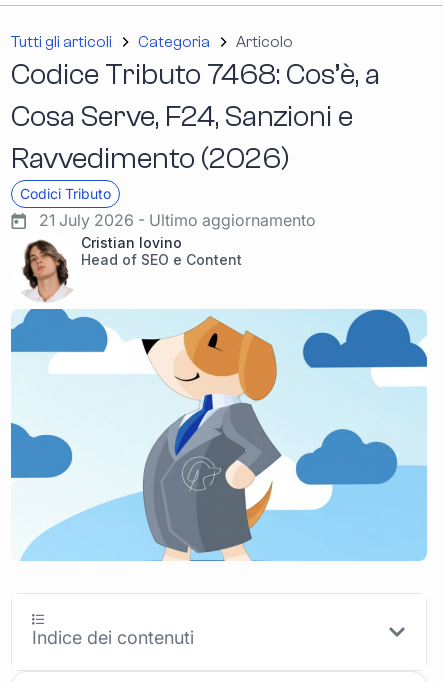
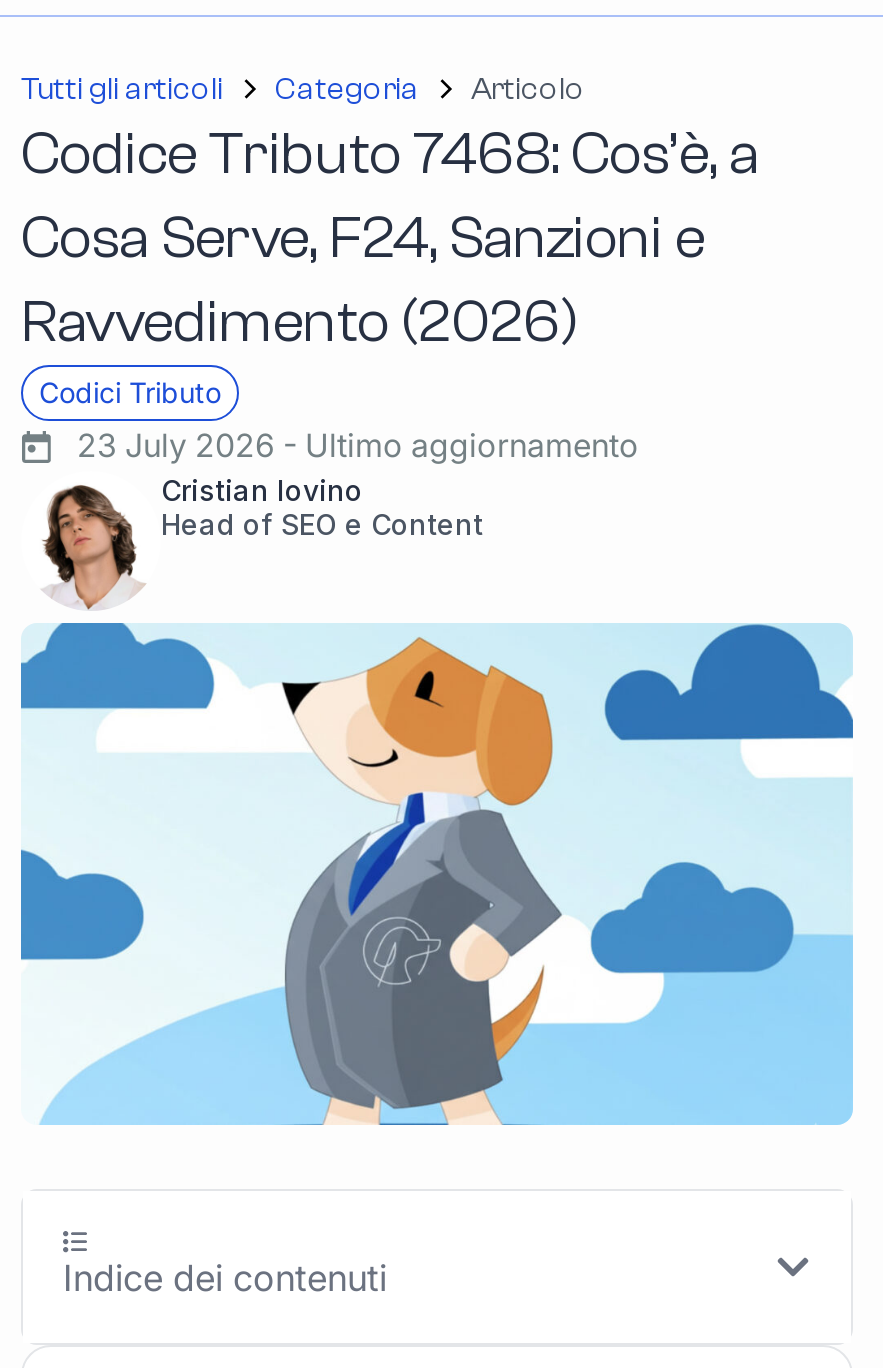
- 21 July 2026 - Ultimo aggiornamento
+ 23 July 2026 - Ultimo aggiornamento
